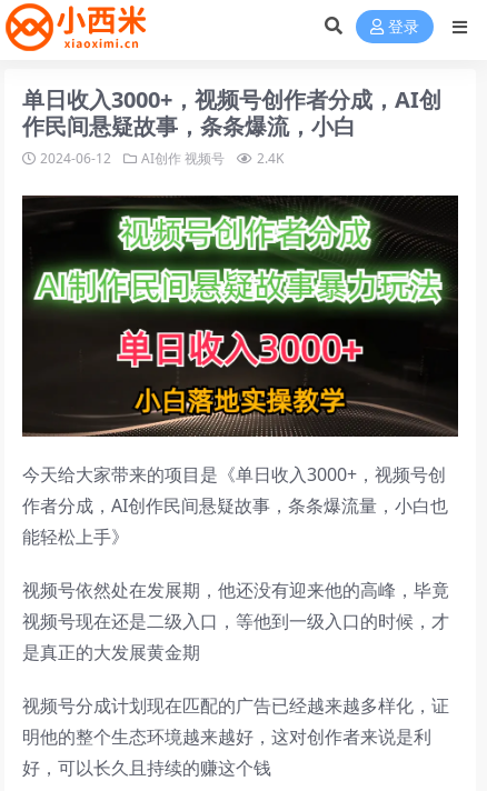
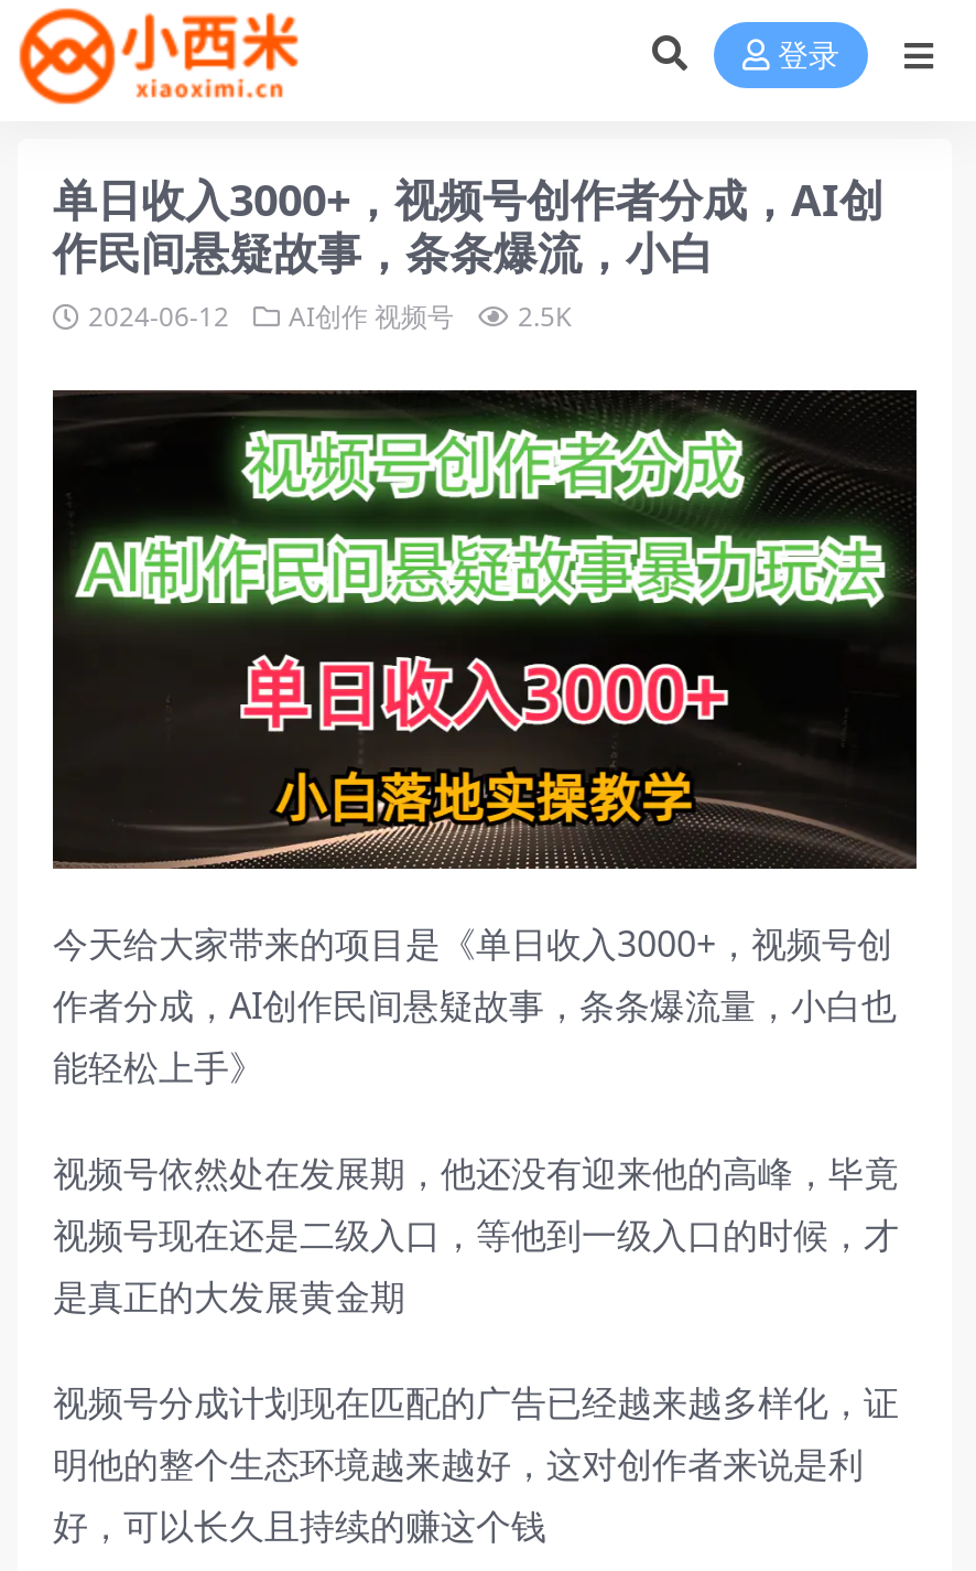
- 2024-06-12 AI创作 视频号 2.4K
+ 2024-06-12 AI创作 视频号 2.5K
